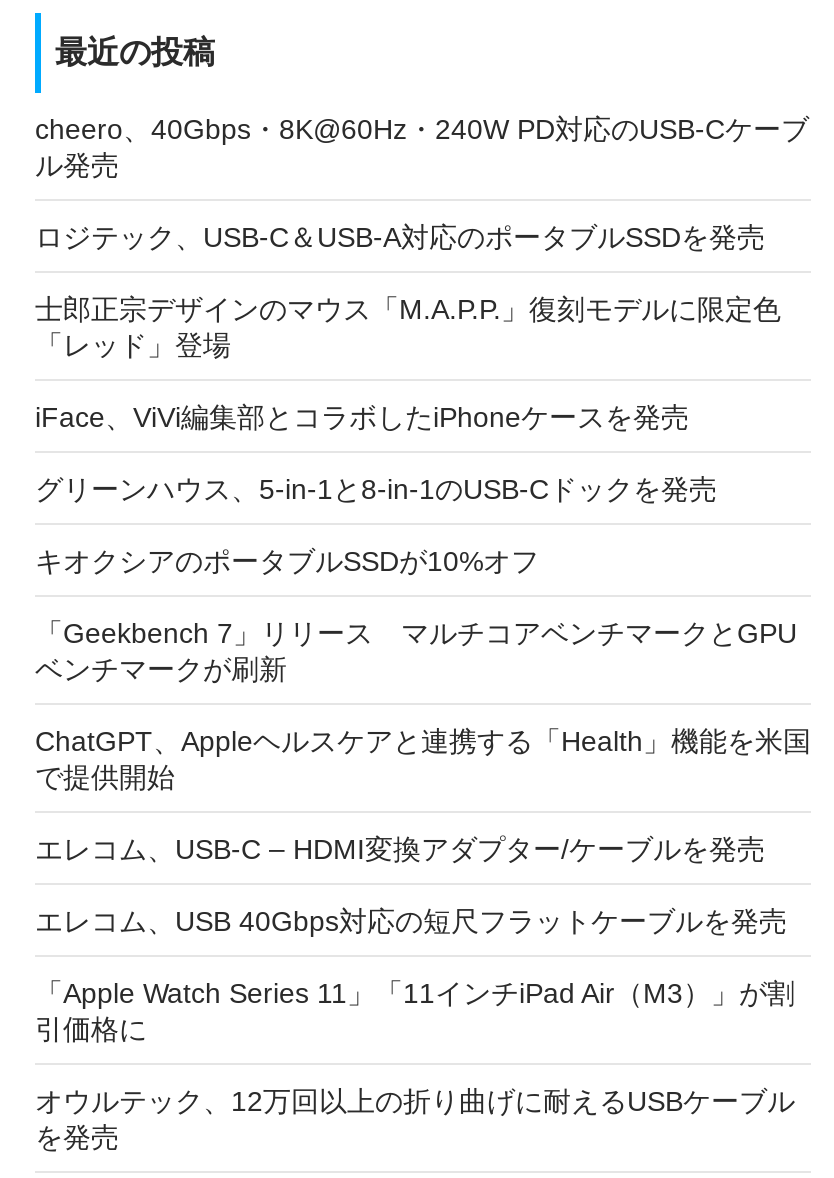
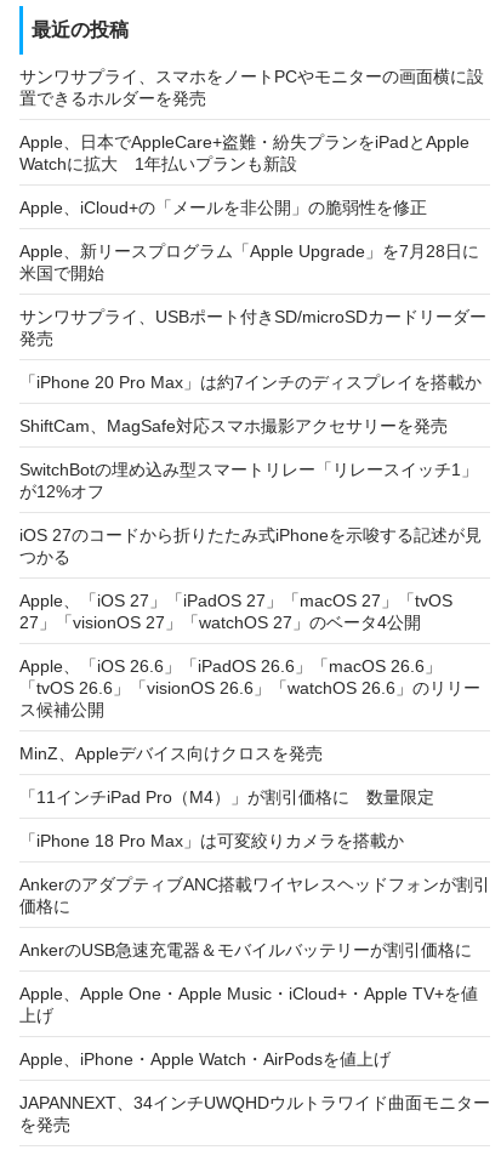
- cheero、40Gbps・8K@60Hz・240W PD対応のUSB-Cケーブ
- ル発売
- ロジテック、USB-C＆USB-A対応のポータブルSSDを発売
- 士郎正宗デザインのマウス「M.A.P.P.」復刻モデルに限定色
- 「レッド」登場
- iFace、ViVi編集部とコラボしたiPhoneケースを発売
- グリーンハウス、5-in-1と8-in-1のUSB-Cドックを発売
- キオクシアのポータブルSSDが10%オフ
- 「Geekbench 7」リリース マルチコアベンチマークとGPU
- ベンチマークが刷新
- ChatGPT、Appleヘルスケアと連携する「Health」機能を米国
- で提供開始
- エレコム、USB-C – HDMI変換アダプター/ケーブルを発売
- エレコム、USB 40Gbps対応の短尺フラットケーブルを発売
- 「Apple Watch Series 11」「11インチiPad Air（M3）」が割
- 引価格に
- オウルテック、12万回以上の折り曲げに耐えるUSBケーブル
+ サンワサプライ、スマホをノートPCやモニターの画面横に設
+ 置できるホルダーを発売
+ Apple、日本でAppleCare+盗難・紛失プランをiPadとApple
+ Watchに拡大 1年払いプランも新設
+ Apple、iCloud+の「メールを非公開」の脆弱性を修正
+ Apple、新リースプログラム「Apple Upgrade」を7月28日に
+ 米国で開始
+ サンワサプライ、USBポート付きSD/microSDカードリーダー
+ 発売
+ 「iPhone 20 Pro Max」は約7インチのディスプレイを搭載か
+ ShiftCam、MagSafe対応スマホ撮影アクセサリーを発売
+ SwitchBotの埋め込み型スマートリレー「リレースイッチ1」
+ が12%オフ
+ iOS 27のコードから折りたたみ式iPhoneを示唆する記述が見
+ つかる
+ Apple、「iOS 27」「iPadOS 27」「macOS 27」「tvOS
+ 27」「visionOS 27」「watchOS 27」のベータ4公開
+ Apple、「iOS 26.6」「iPadOS 26.6」「macOS 26.6」
+ 「tvOS 26.6」「visionOS 26.6」「watchOS 26.6」のリリー
+ ス候補公開
+ MinZ、Appleデバイス向けクロスを発売
+ 「11インチiPad Pro（M4）」が割引価格に 数量限定
+ 「iPhone 18 Pro Max」は可変絞りカメラを搭載か
+ AnkerのアダプティブANC搭載ワイヤレスヘッドフォンが割引
+ 価格に
+ AnkerのUSB急速充電器＆モバイルバッテリーが割引価格に
+ Apple、Apple One・Apple Music・iCloud+・Apple TV+を値
+ 上げ
+ Apple、iPhone・Apple Watch・AirPodsを値上げ
+ JAPANNEXT、34インチUWQHDウルトラワイド曲面モニター
